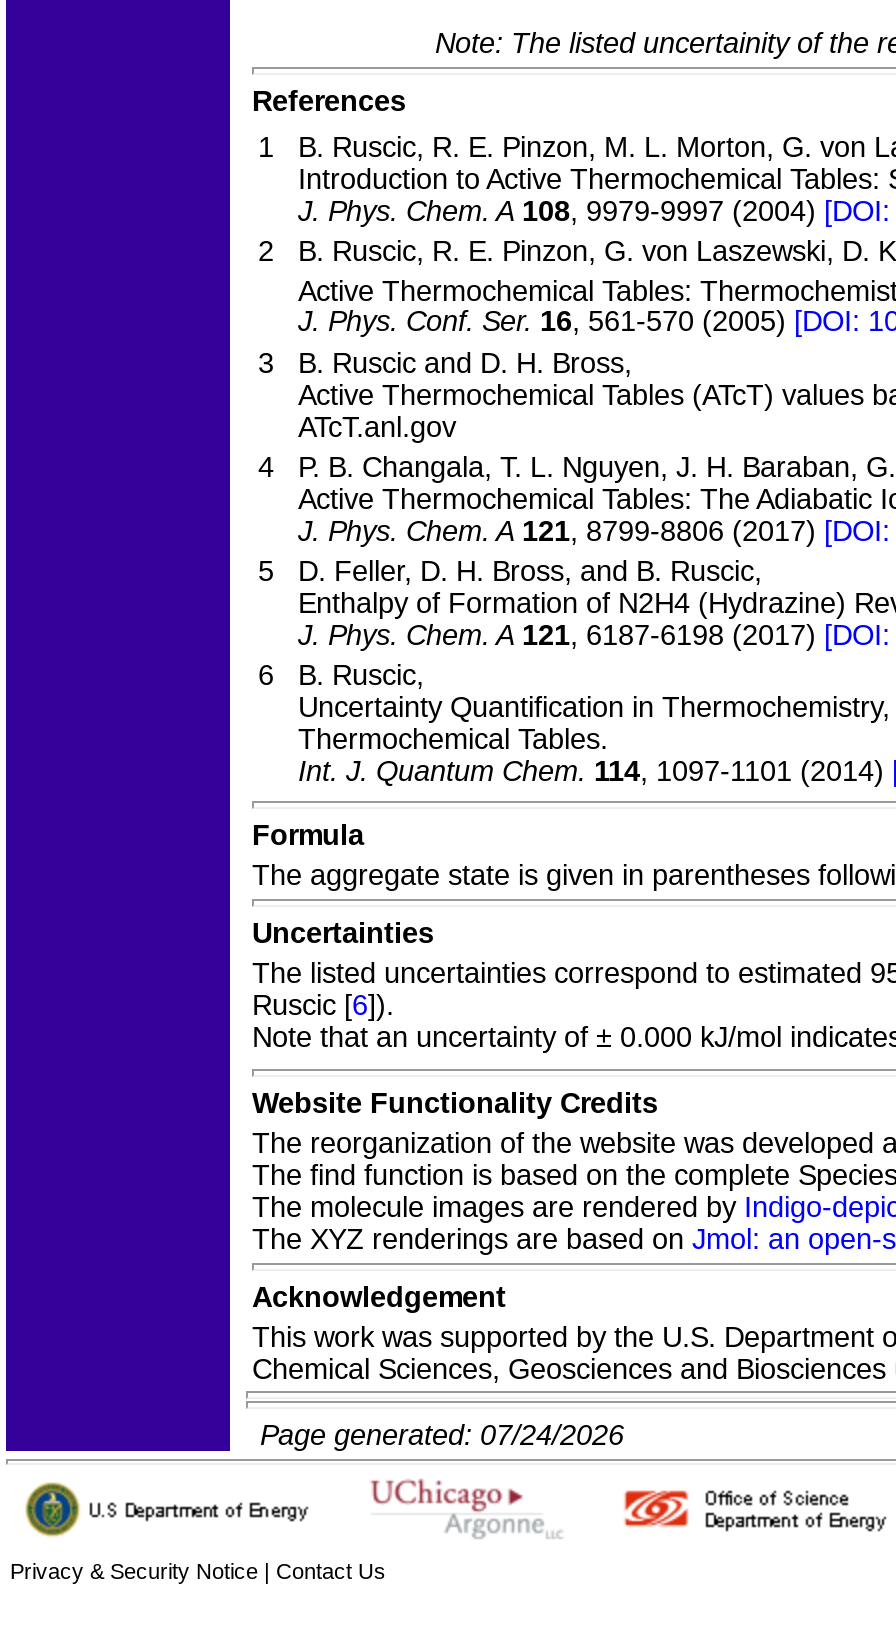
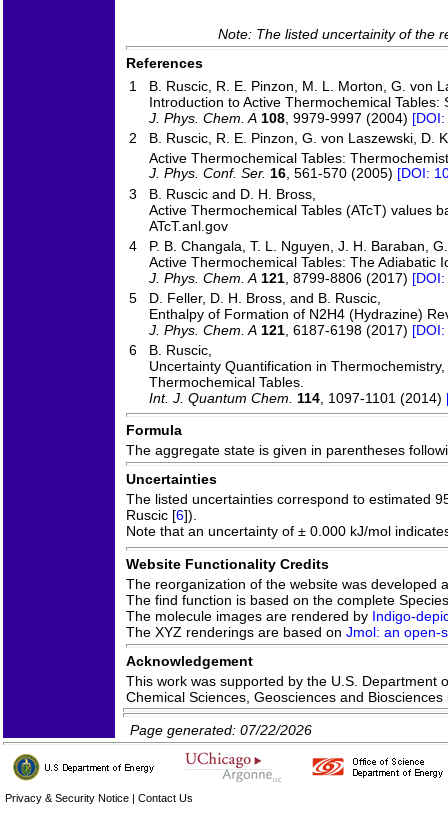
- Page generated: 07/24/2026
+ Page generated: 07/22/2026
